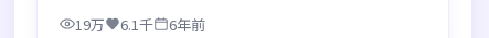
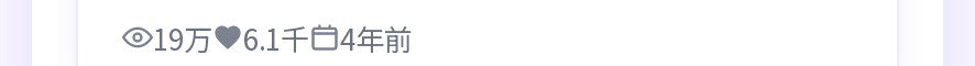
- 19万 6.1千 6年前
+ 19万 6.1千 4年前
